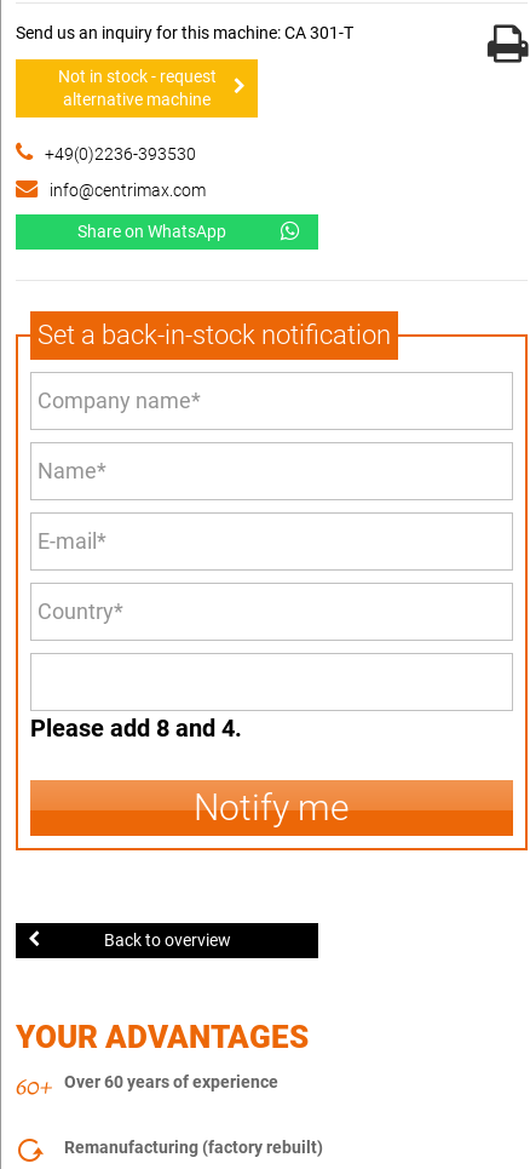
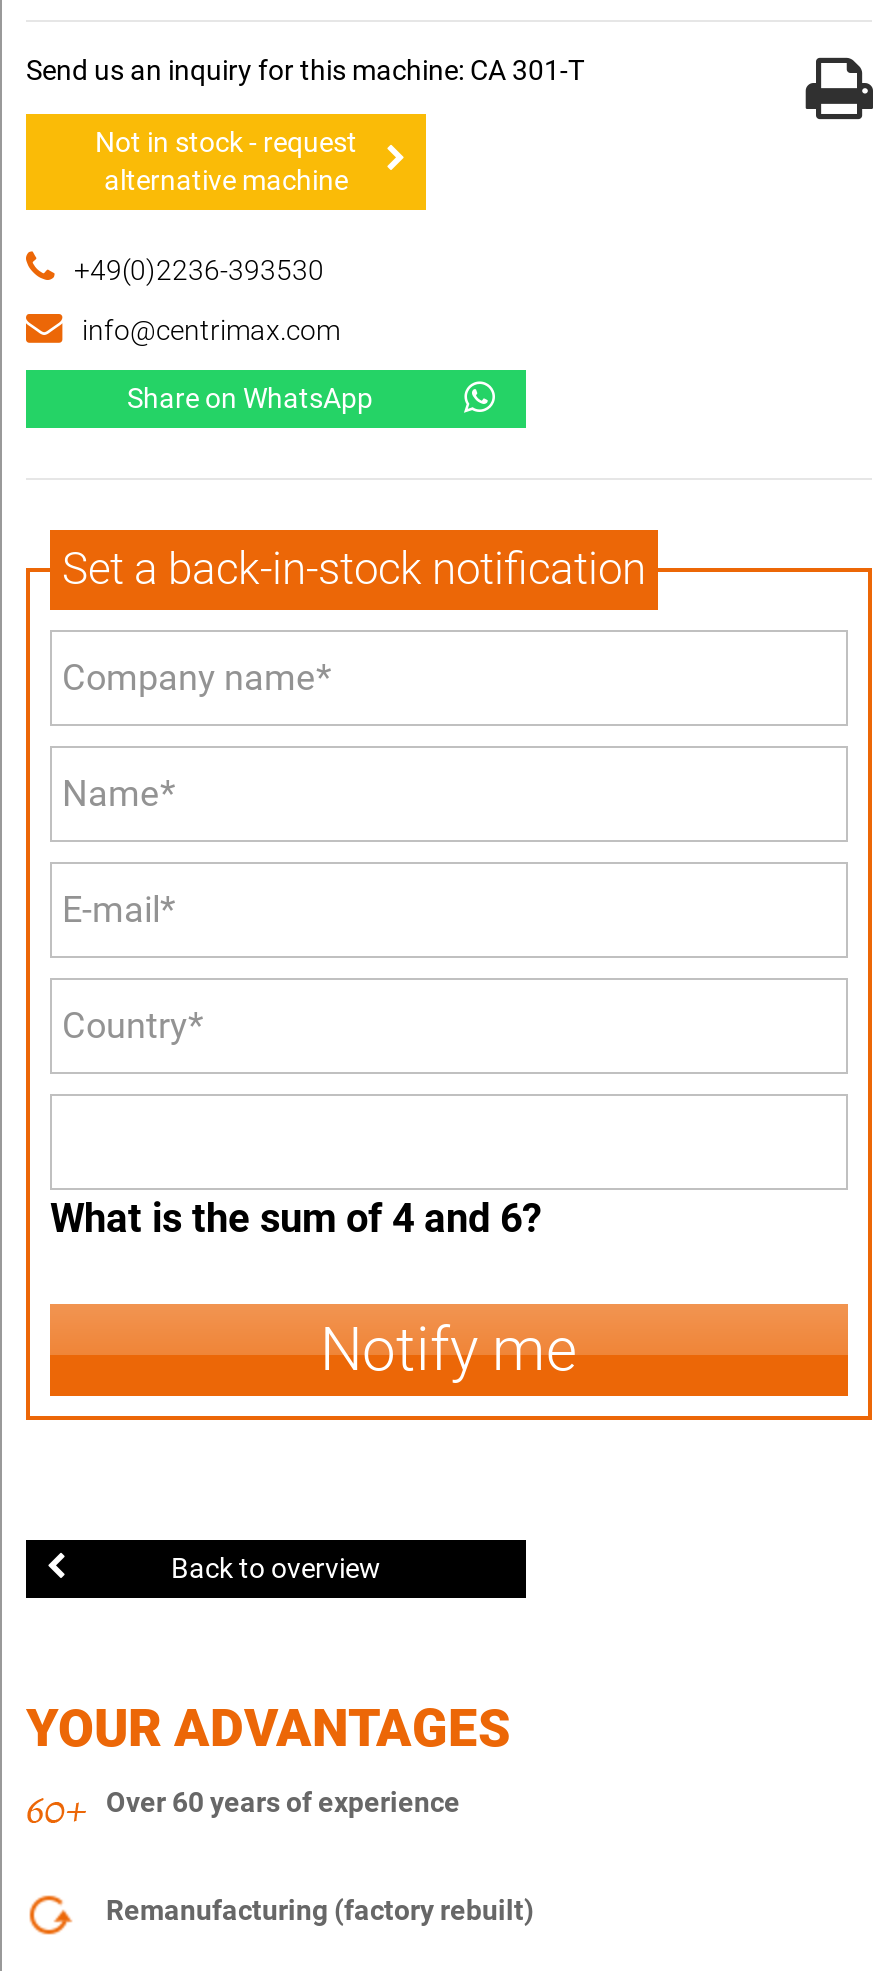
- Please add 8 and 4.
+ What is the sum of 4 and 6?
